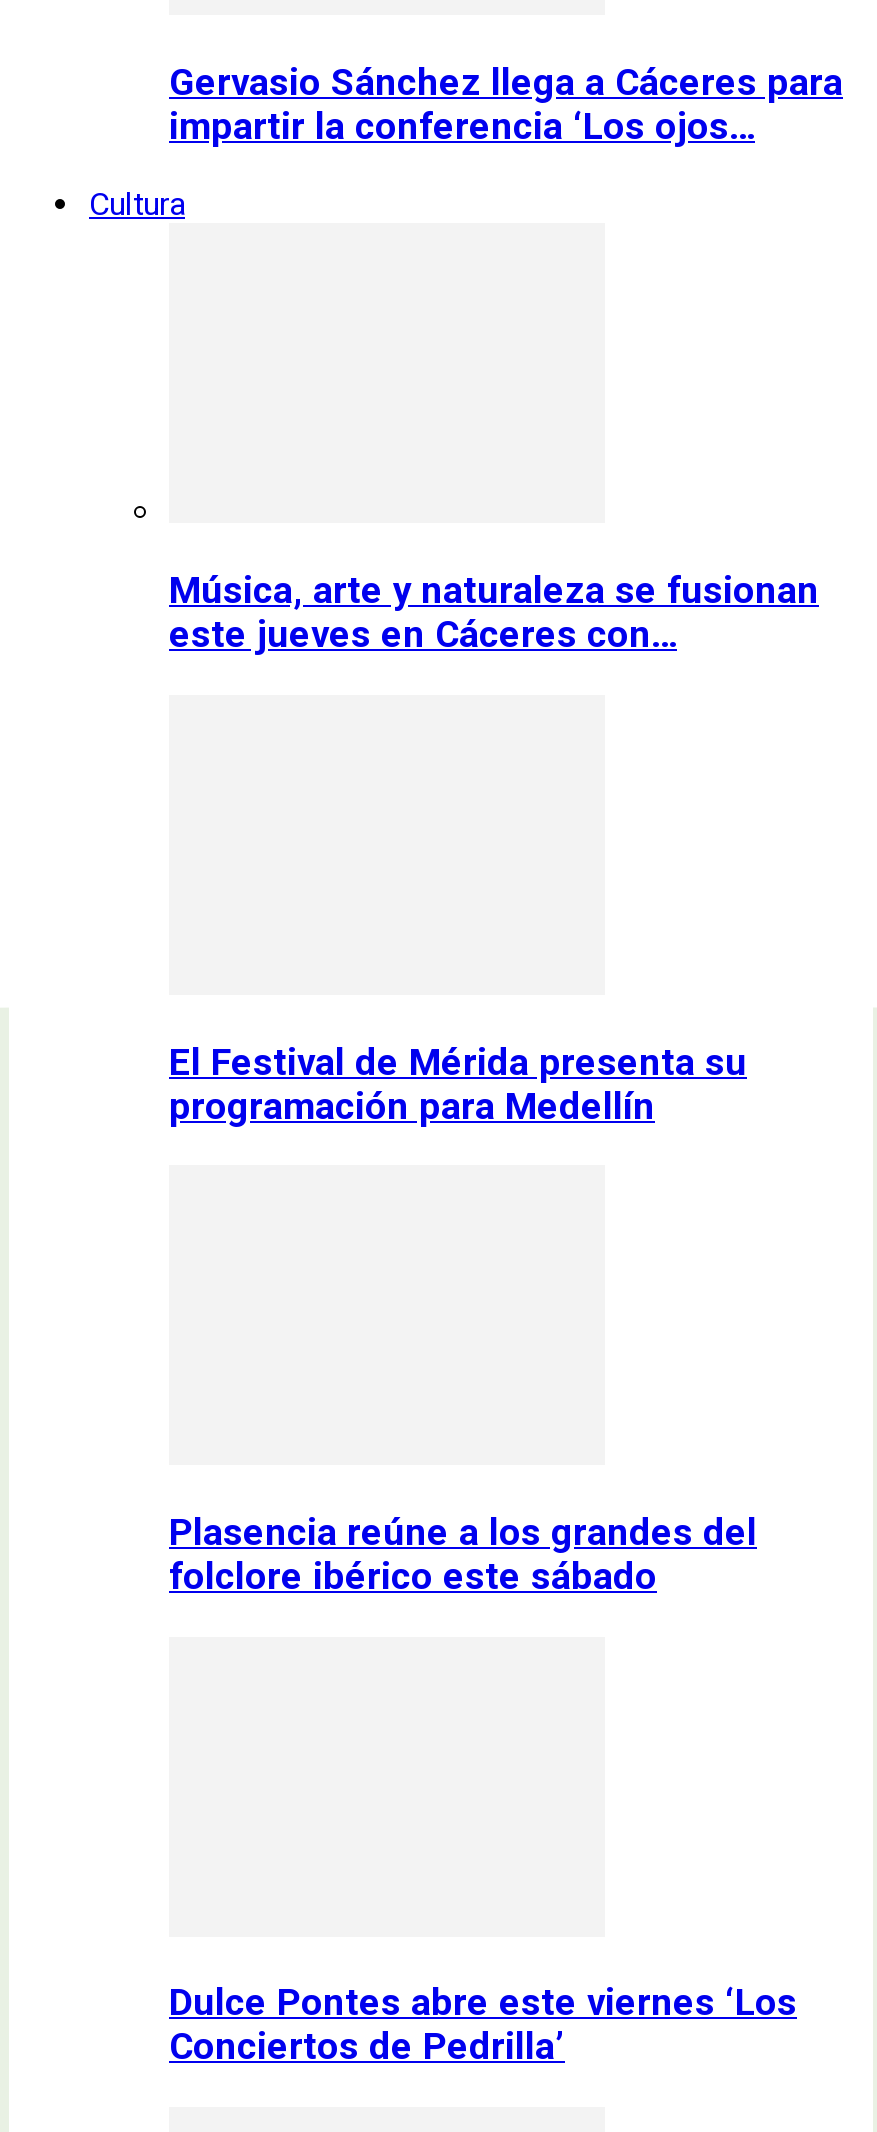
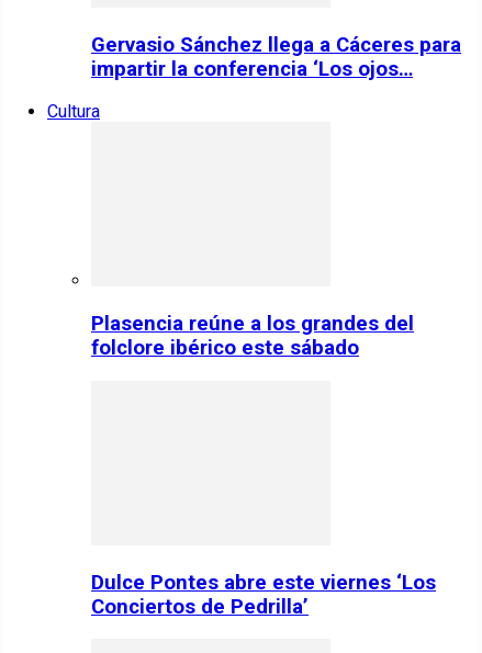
- Música, arte y naturaleza se fusionan
- este jueves en Cáceres con…

- El Festival de Mérida presenta su
- programación para Medellín
